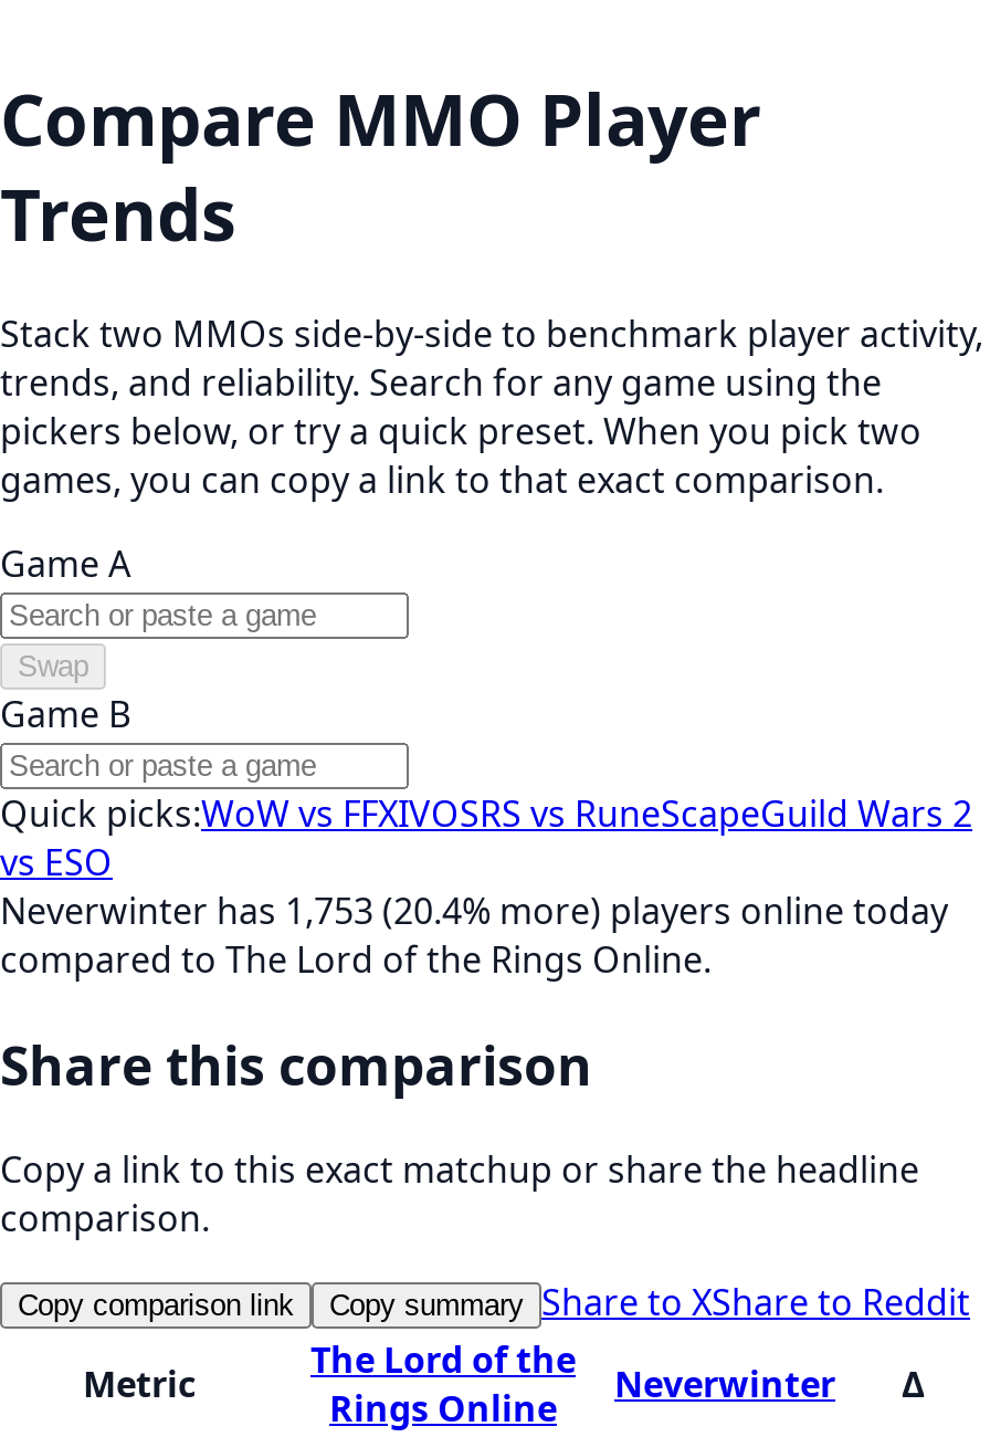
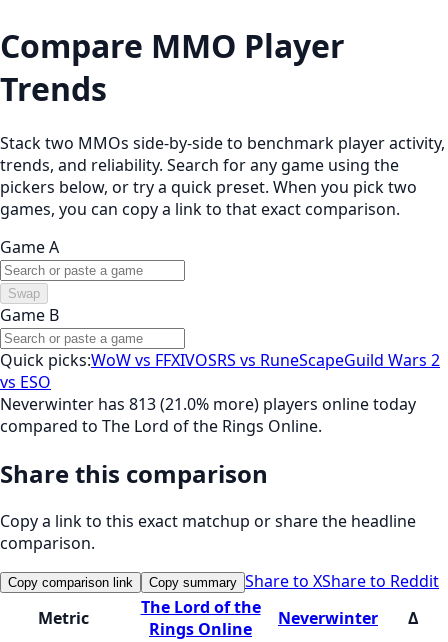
- Neverwinter has 1,753 (20.4% more) players online today
+ Neverwinter has 813 (21.0% more) players online today
